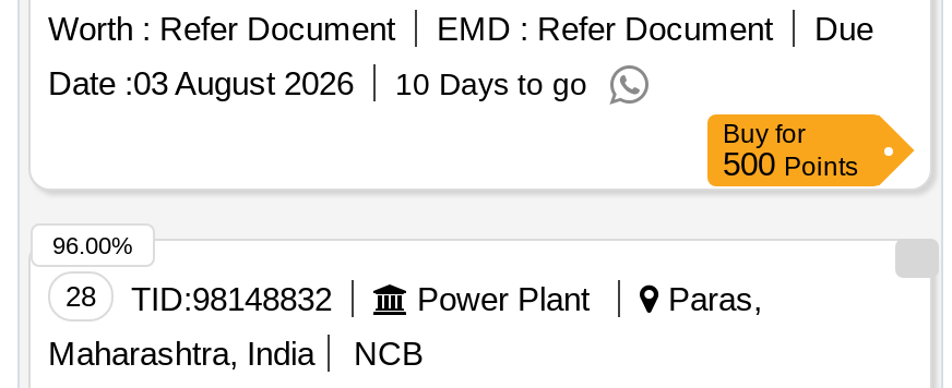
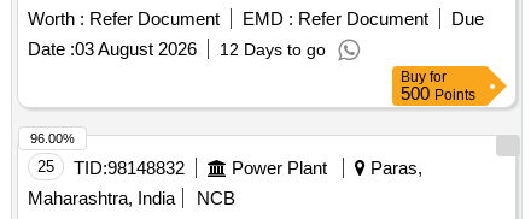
- Date : 03 August 2026 10 Days to go
+ Date : 03 August 2026 12 Days to go

- 28 TID:98148832
+ 25 TID:98148832
